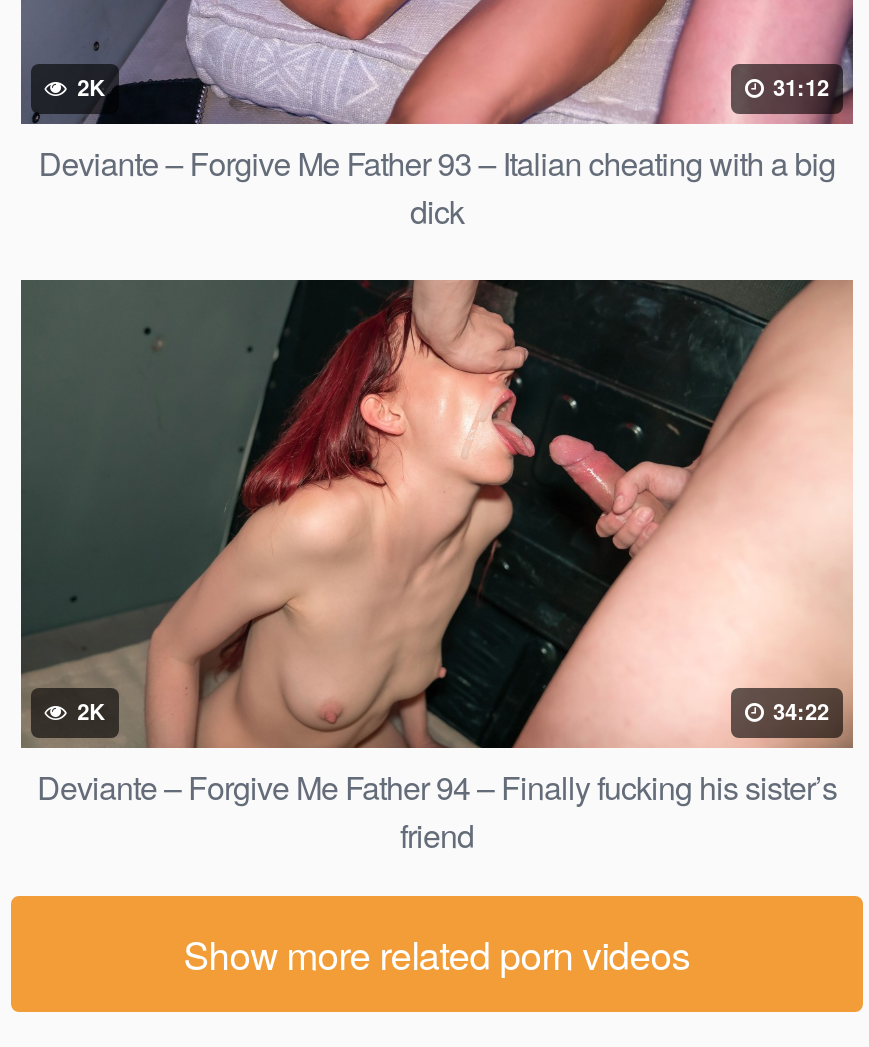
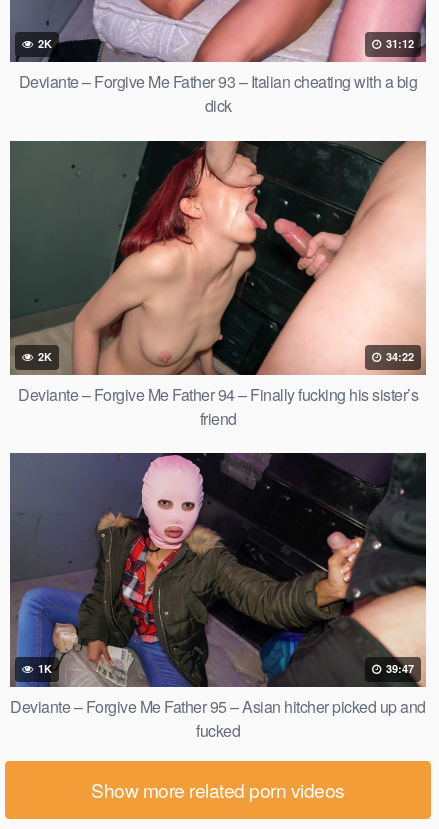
+ [image]
+ 1K
+ 39:47
+ Deviante – Forgive Me Father 95 – Asian hitcher picked up and
+ fucked
